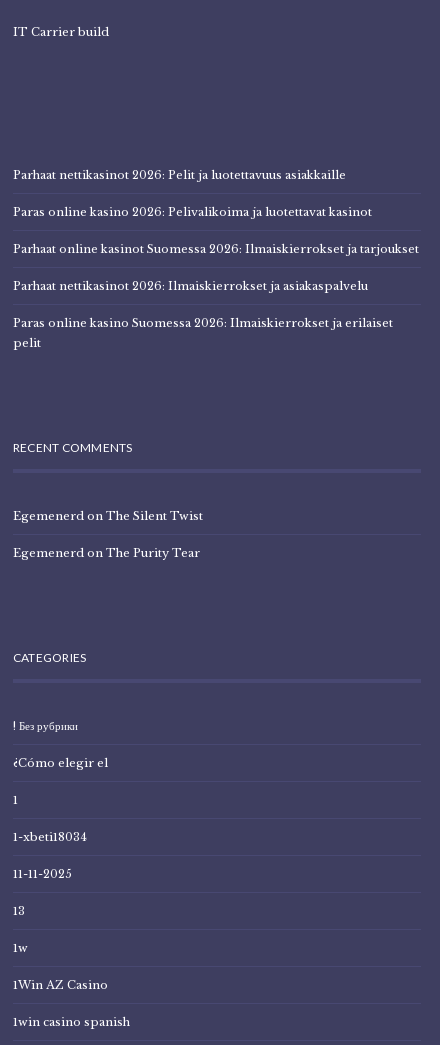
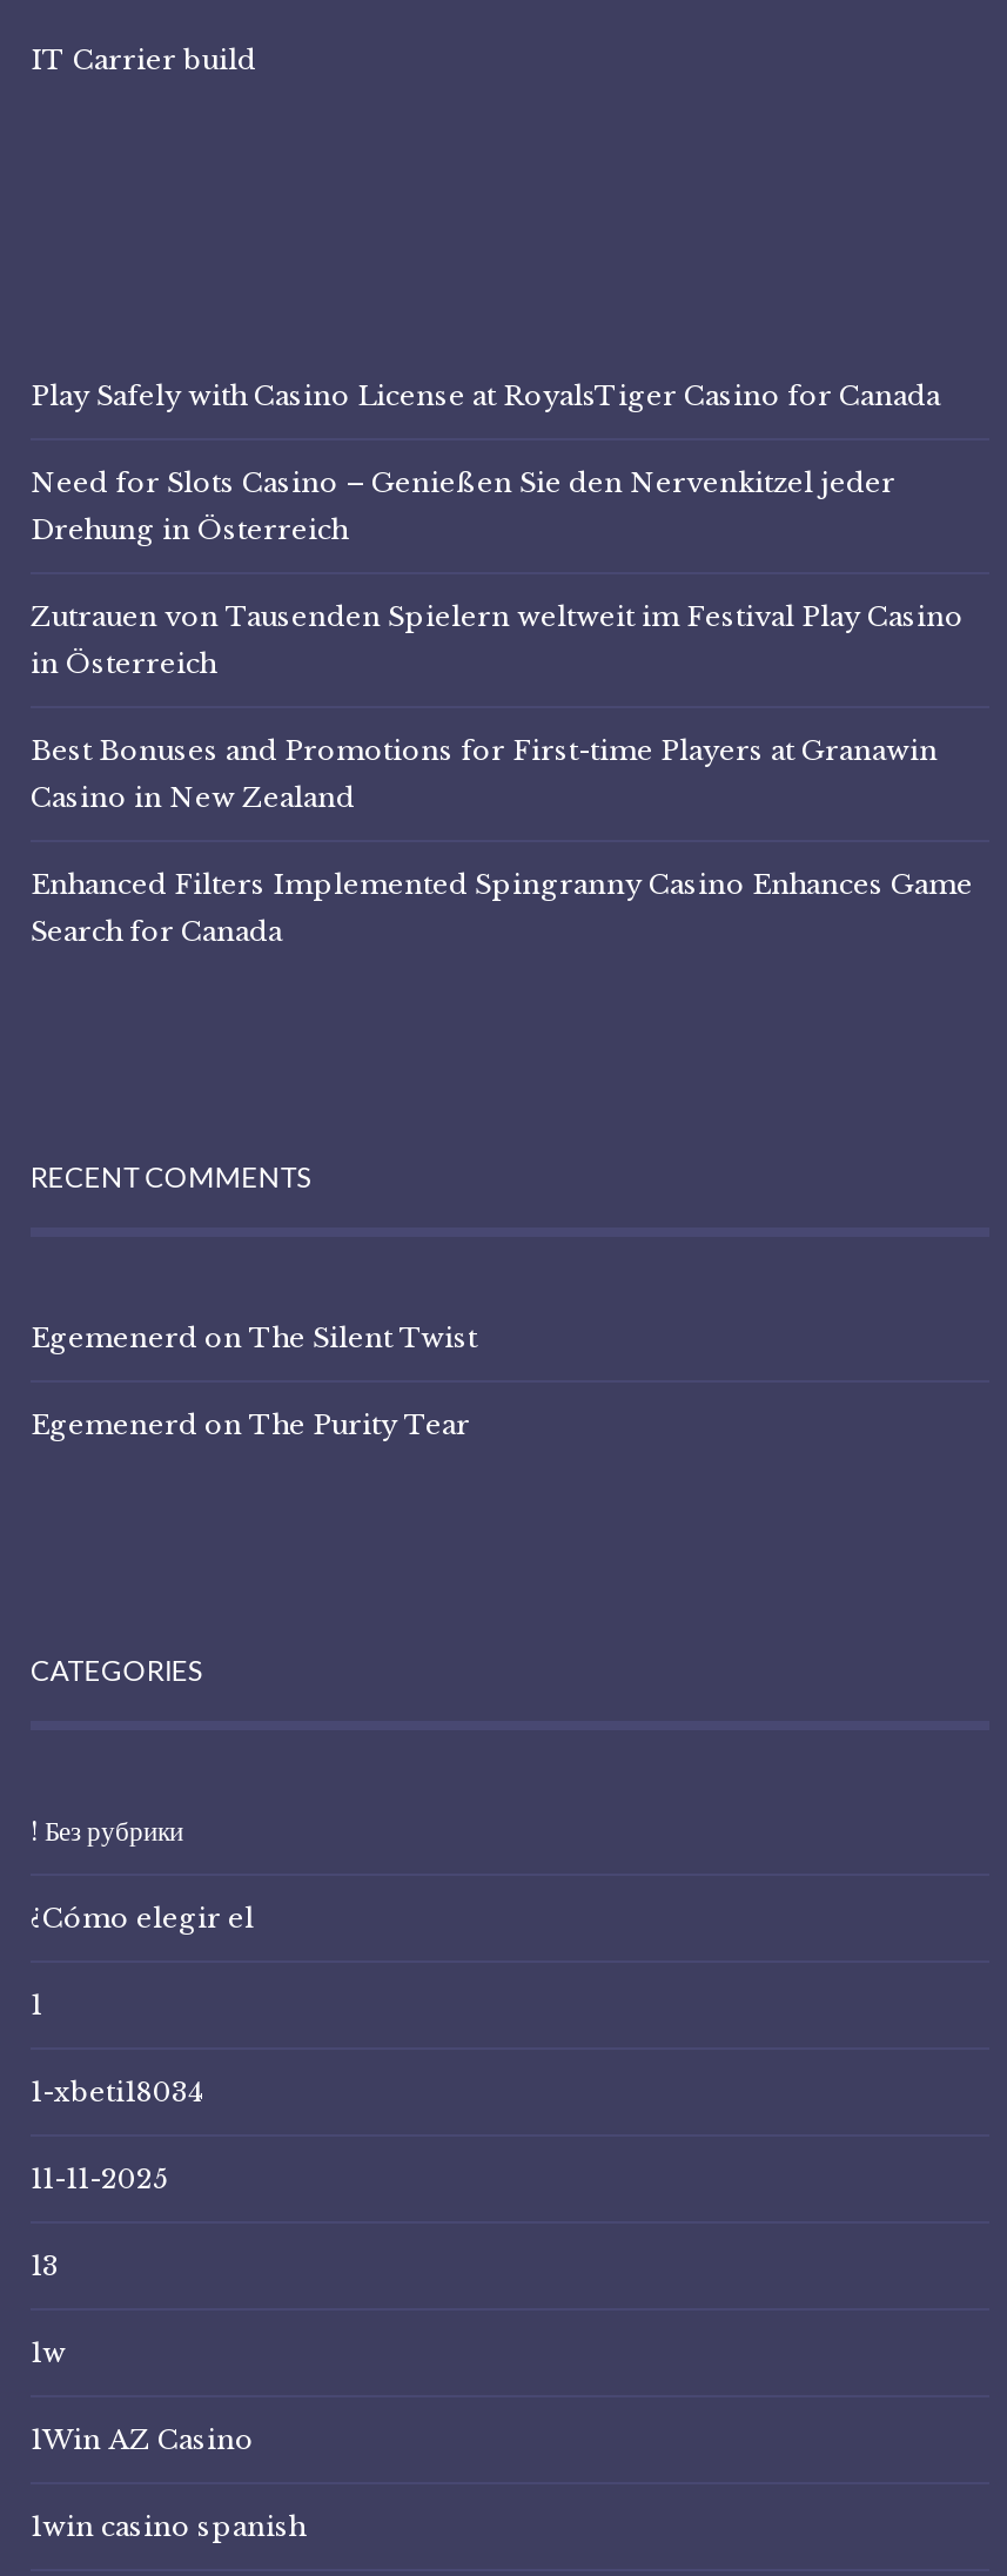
- Parhaat nettikasinot 2026: Pelit ja luotettavuus asiakkaille
+ Play Safely with Casino License at RoyalsTiger Casino for Canada

- Paras online kasino 2026: Pelivalikoima ja luotettavat kasinot
+ Need for Slots Casino – Genießen Sie den Nervenkitzel jeder
+ Drehung in Österreich

- Parhaat online kasinot Suomessa 2026: Ilmaiskierrokset ja tarjoukset
+ Zutrauen von Tausenden Spielern weltweit im Festival Play Casino
+ in Österreich

- Parhaat nettikasinot 2026: Ilmaiskierrokset ja asiakaspalvelu
+ Best Bonuses and Promotions for First-time Players at Granawin
+ Casino in New Zealand

- Paras online kasino Suomessa 2026: Ilmaiskierrokset ja erilaiset
- pelit
+ Enhanced Filters Implemented Spingranny Casino Enhances Game
+ Search for Canada
